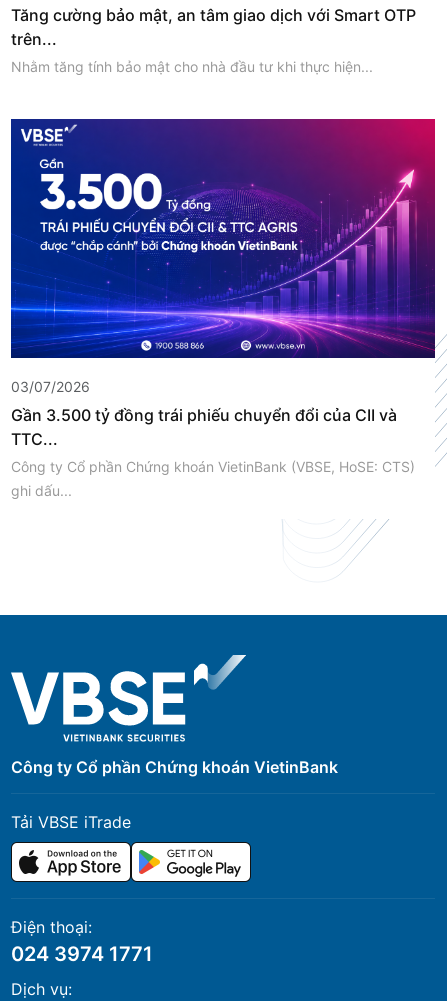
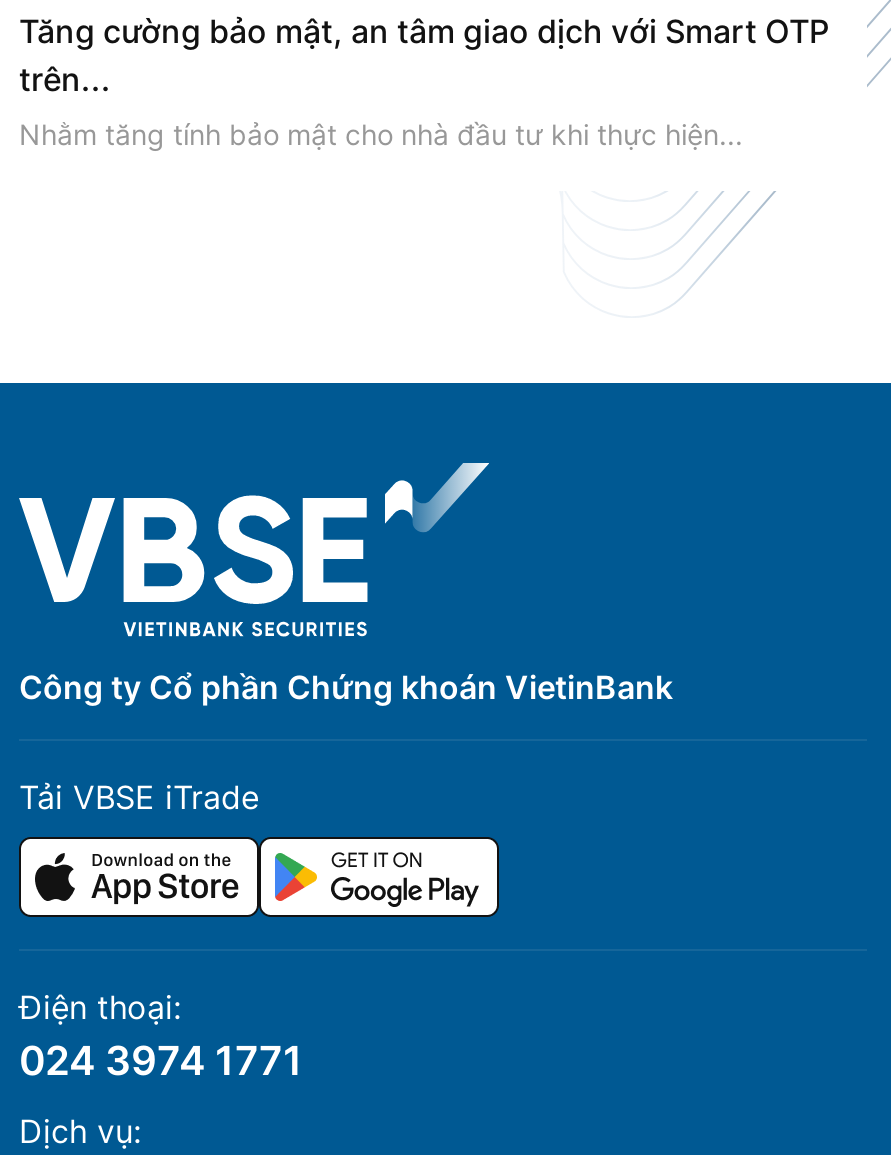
- [image]
- 03/07/2026
- Gần 3.500 tỷ đồng trái phiếu chuyển đổi của CII và
- TTC...
- Công ty Cổ phần Chứng khoán VietinBank (VBSE, HoSE: CTS)
- ghi dấu...
